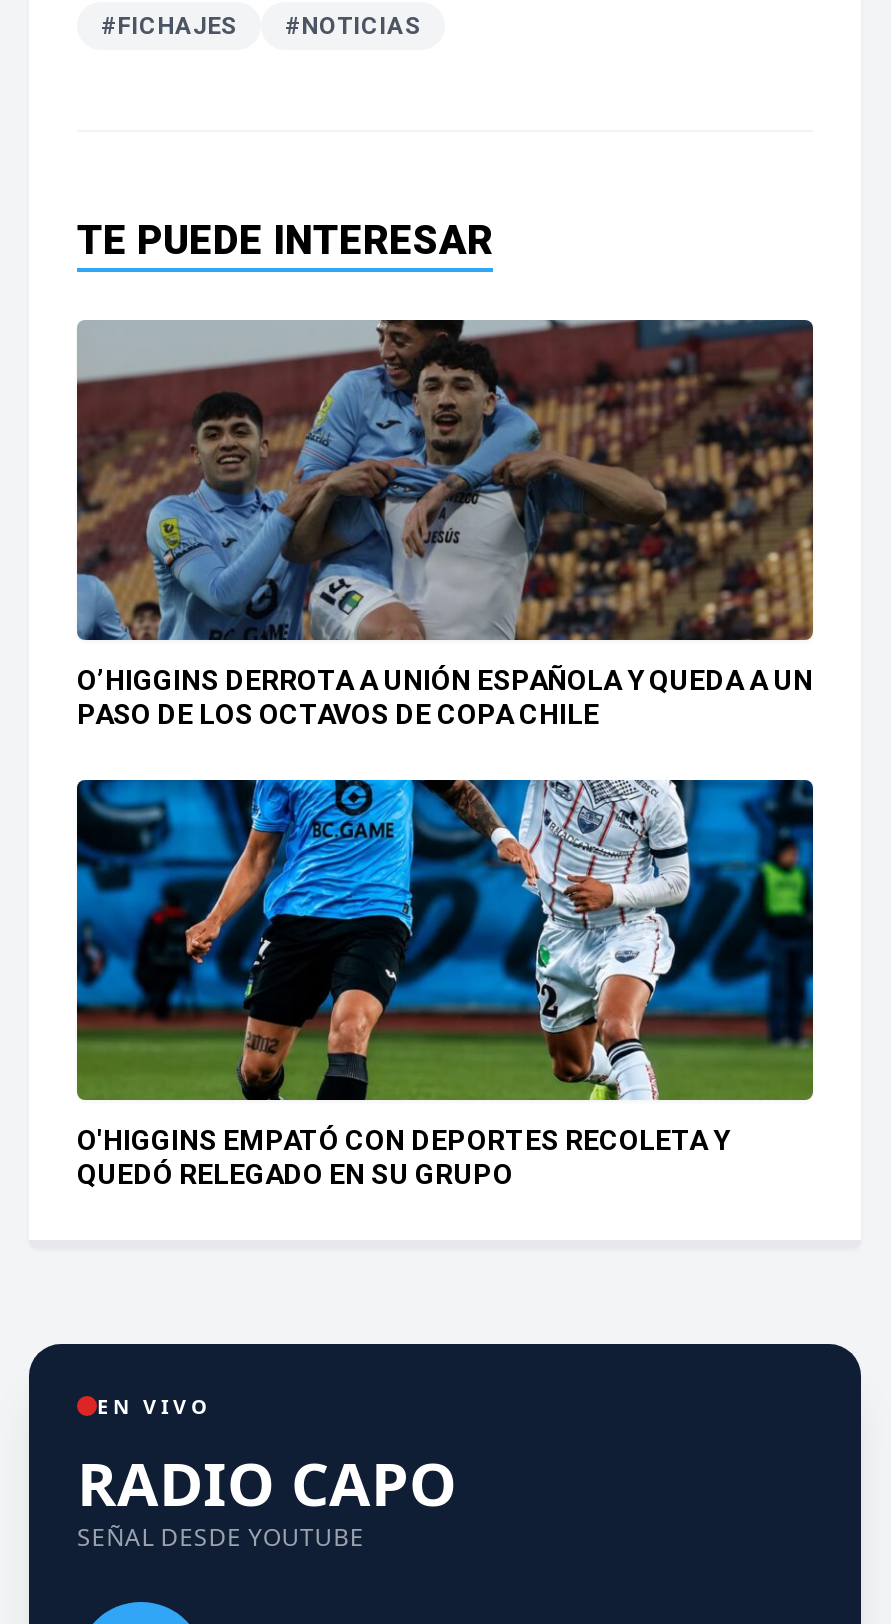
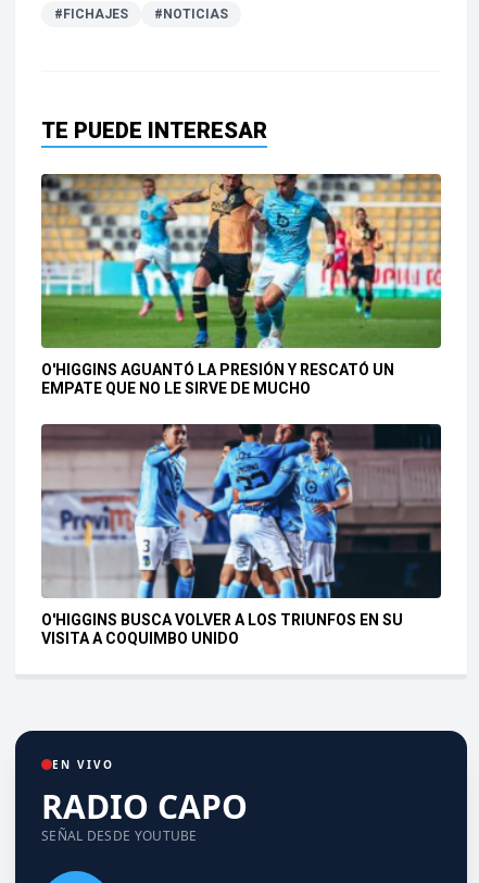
- [image]
- O’HIGGINS DERROTA A UNIÓN ESPAÑOLA Y QUEDA A UN
- PASO DE LOS OCTAVOS DE COPA CHILE
+ [image]
+ O'HIGGINS AGUANTÓ LA PRESIÓN Y RESCATÓ UN
+ EMPATE QUE NO LE SIRVE DE MUCHO

- [image]
- O'HIGGINS EMPATÓ CON DEPORTES RECOLETA Y
- QUEDÓ RELEGADO EN SU GRUPO
+ [image]
+ O'HIGGINS BUSCA VOLVER A LOS TRIUNFOS EN SU
+ VISITA A COQUIMBO UNIDO
